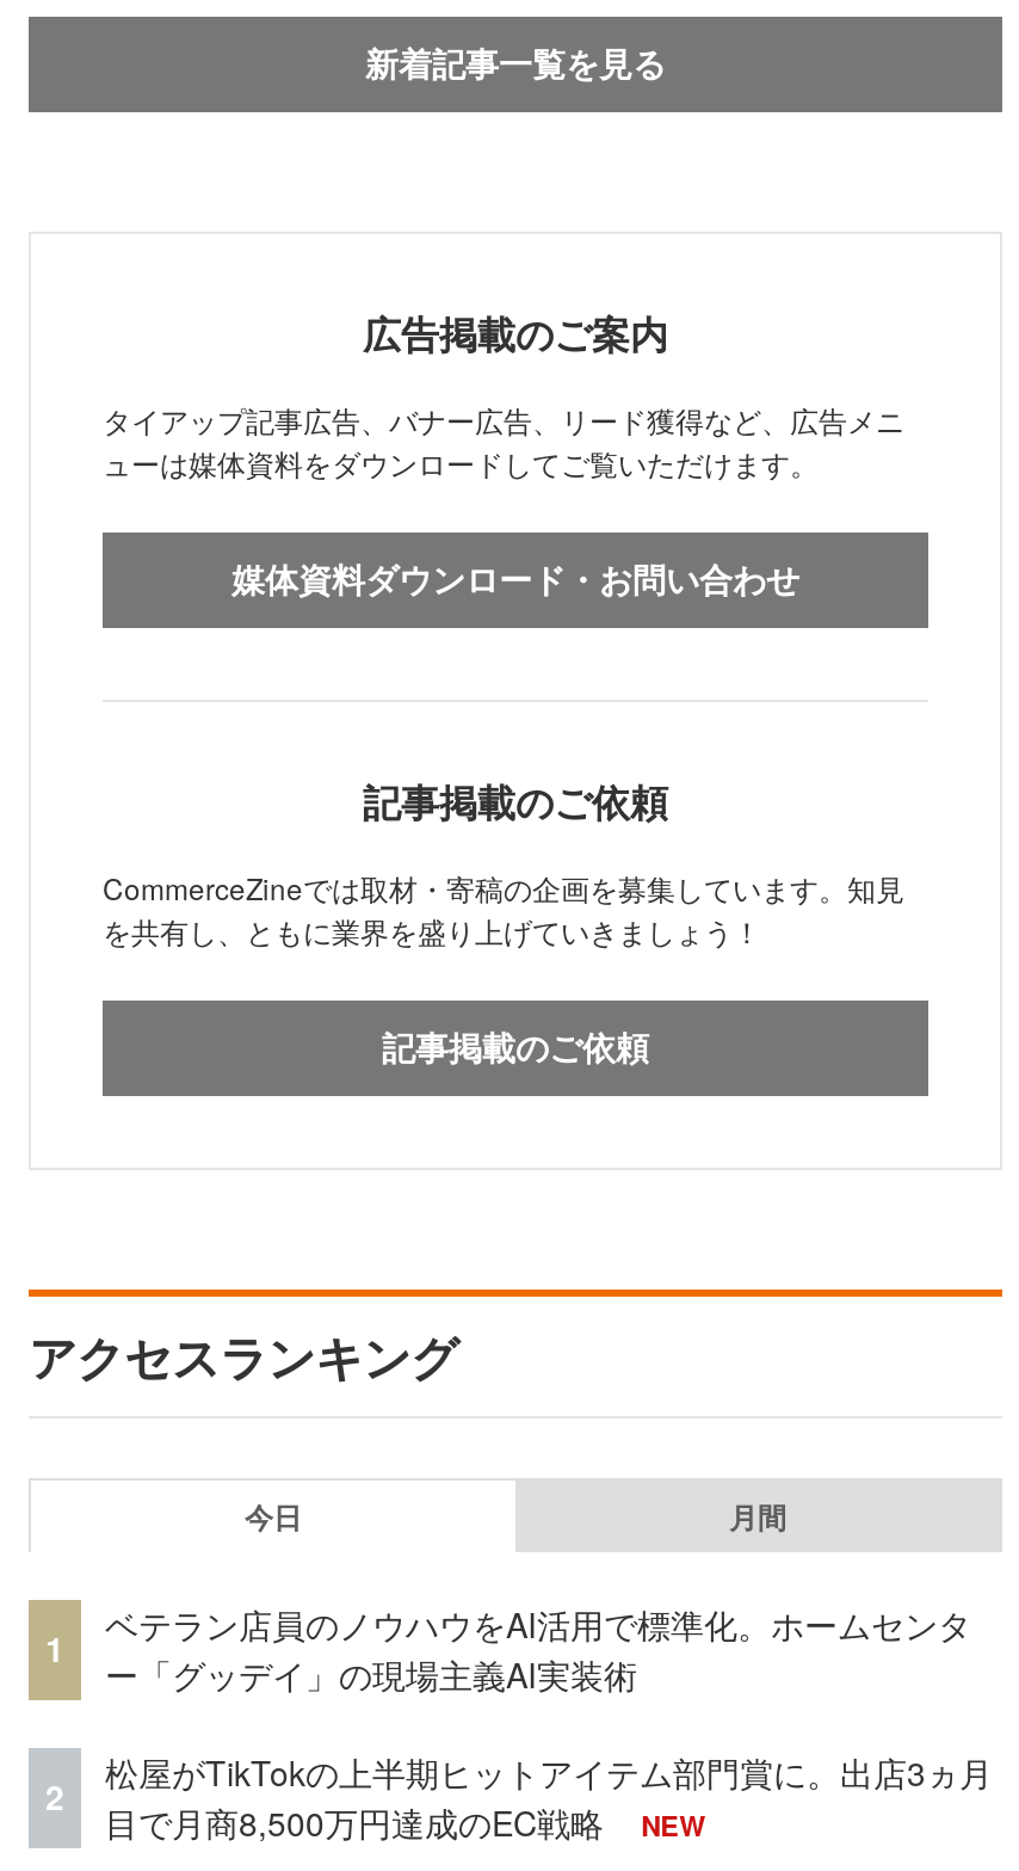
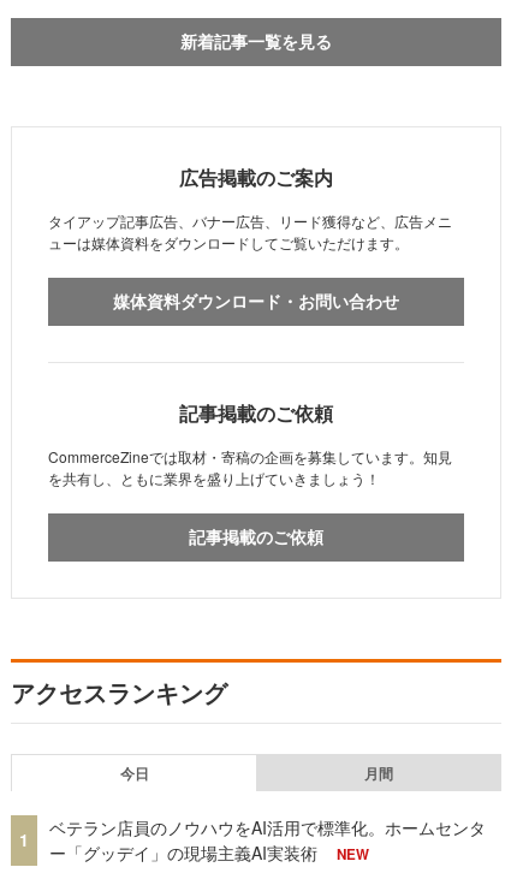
- 松屋がTikTokの上半期ヒットアイテム部門賞に。出店3ヵ月
- 目で月商8,500万円達成のEC戦略

- 2
